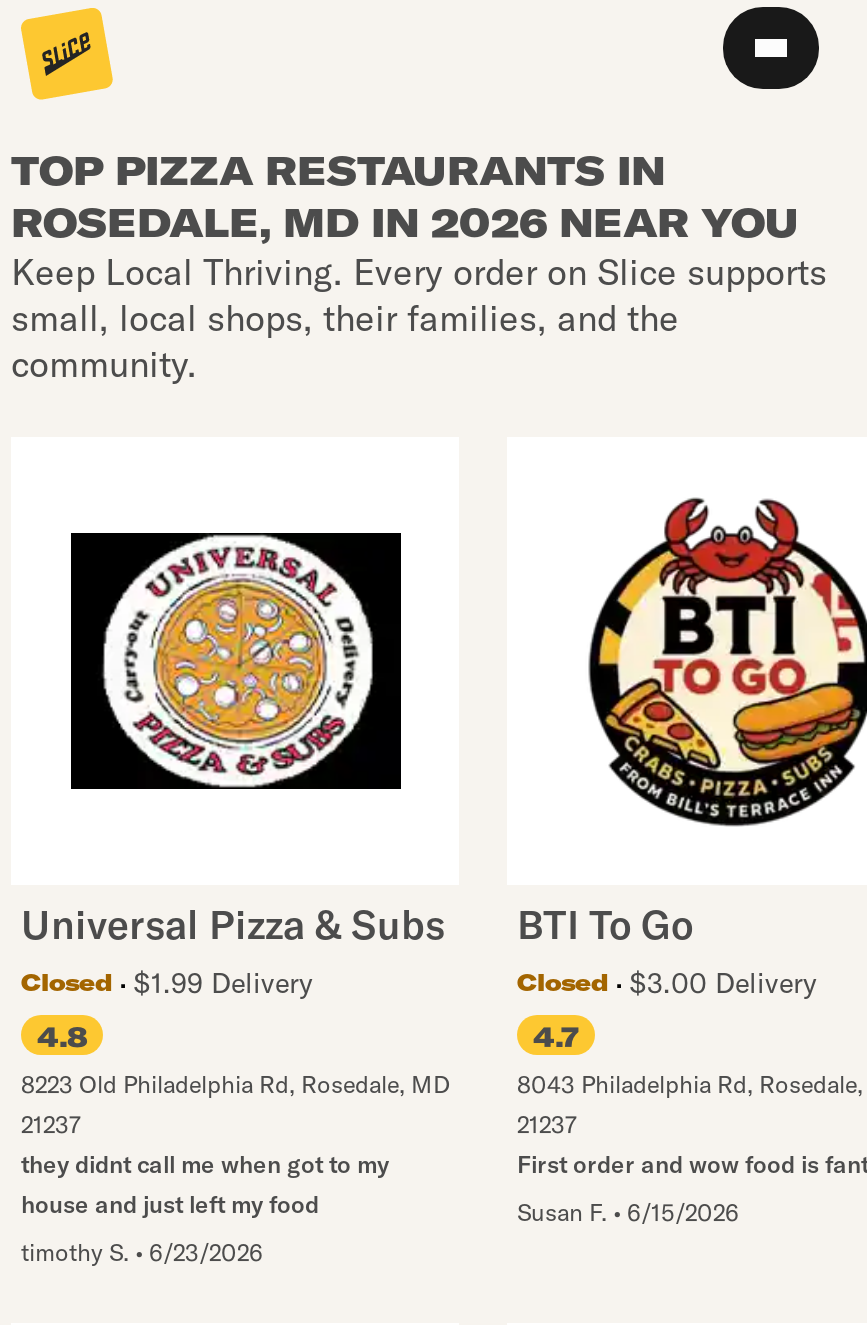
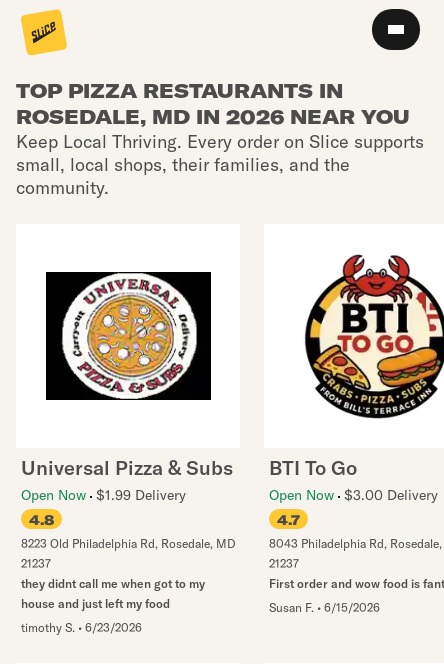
- Closed
- $1.99 Delivery
+ Open Now $1.99 Delivery

- Closed
- $3.00 Delivery
+ Open Now $3.00 Delivery
